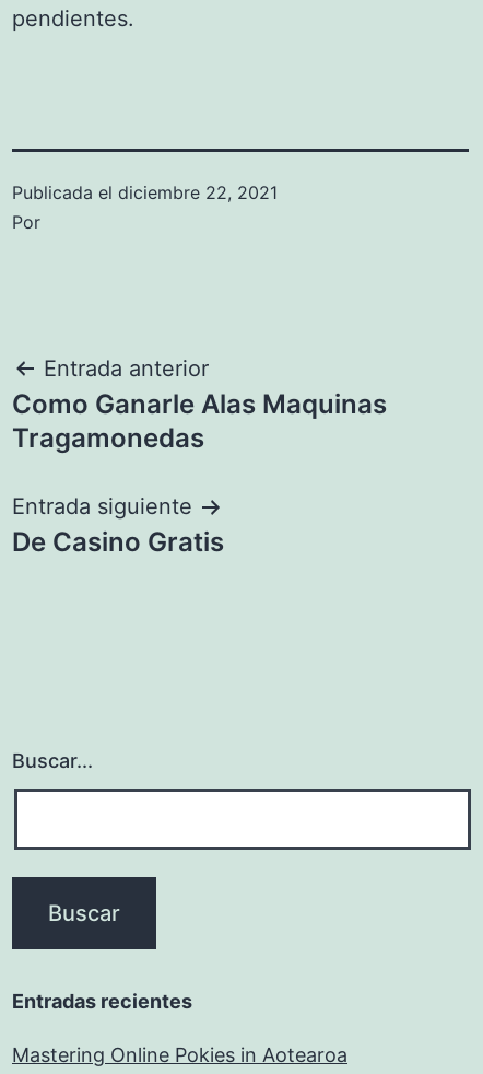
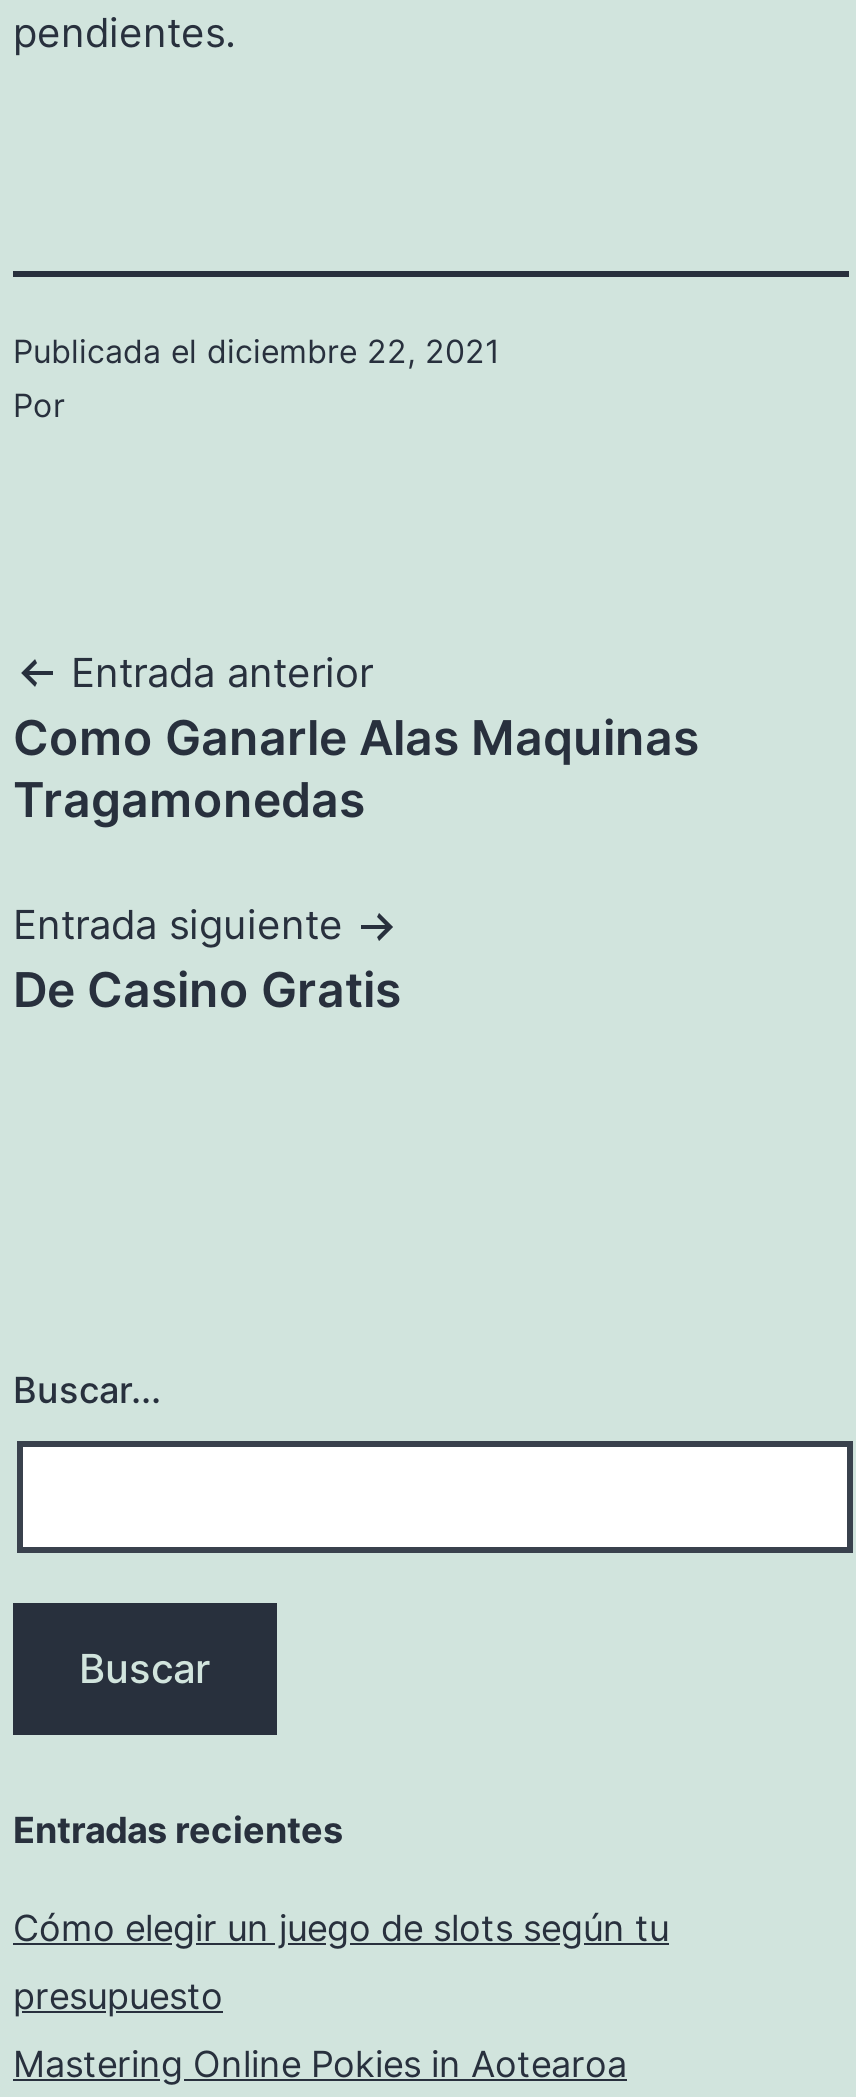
+ Cómo elegir un juego de slots según tu
+ presupuesto
